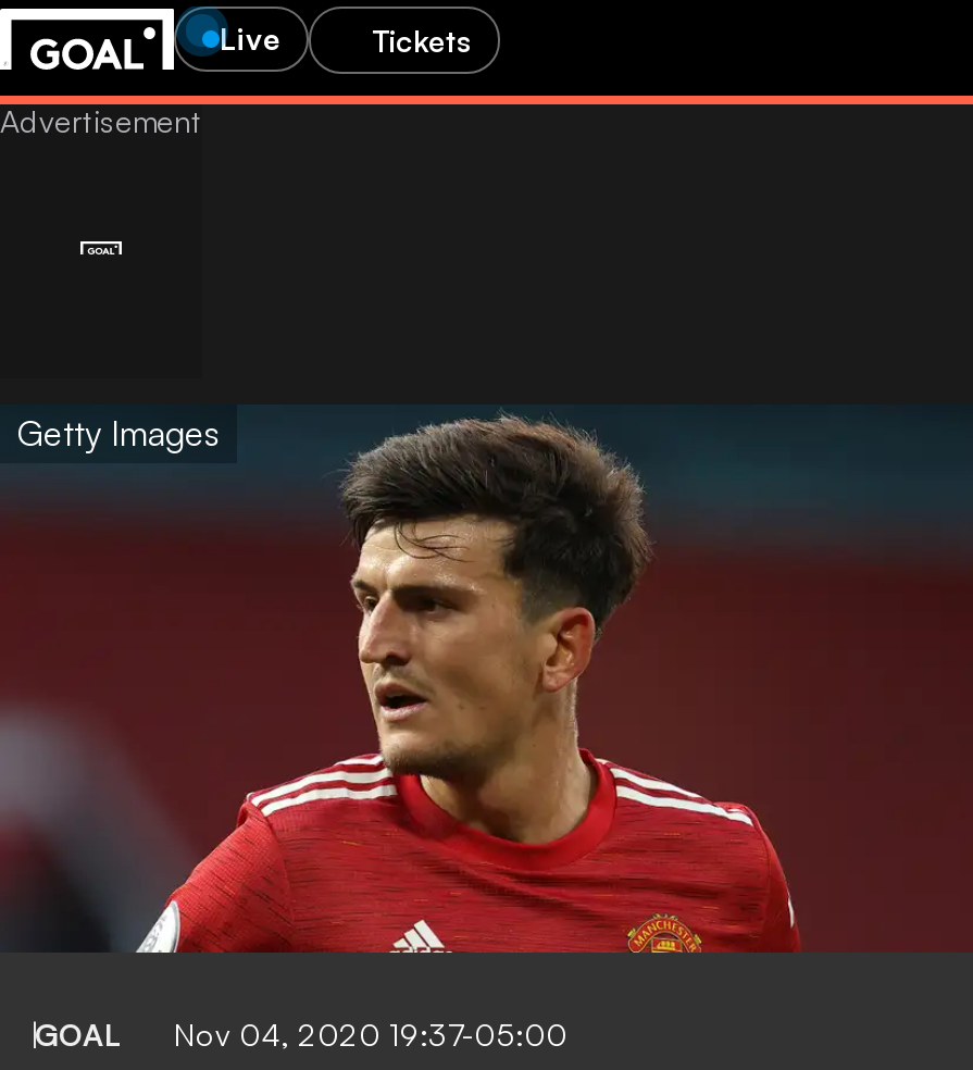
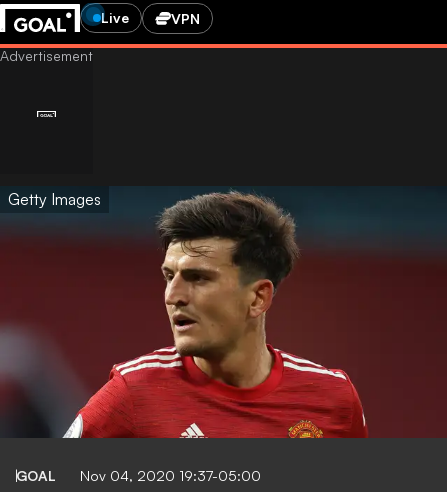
- Tickets
+ VPN
